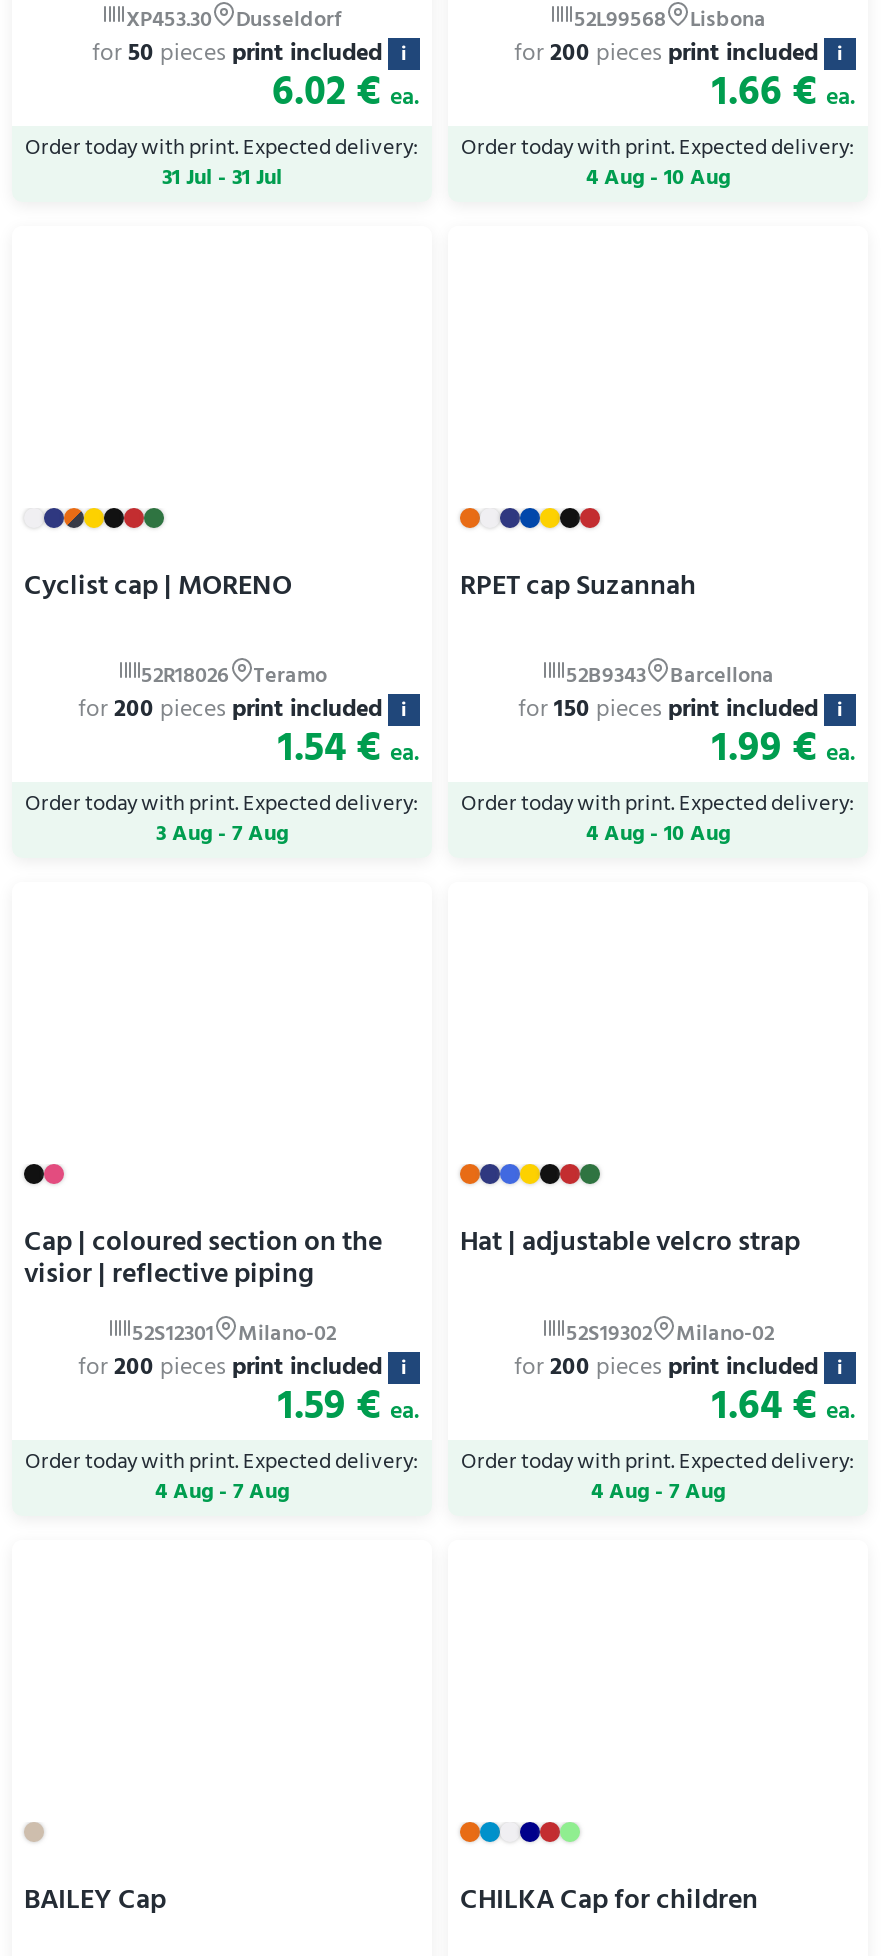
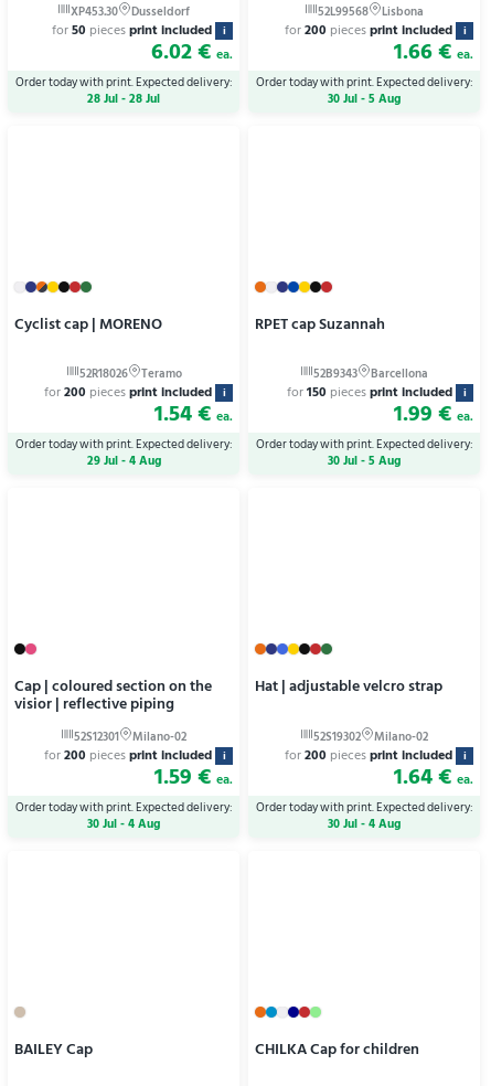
- 31 Jul - 31 Jul
+ 28 Jul - 28 Jul

- 4 Aug - 10 Aug
+ 30 Jul - 5 Aug

- 3 Aug - 7 Aug
+ 29 Jul - 4 Aug

- 4 Aug - 10 Aug
+ 30 Jul - 5 Aug

- 4 Aug - 7 Aug
+ 30 Jul - 4 Aug

- 4 Aug - 7 Aug
+ 30 Jul - 4 Aug
